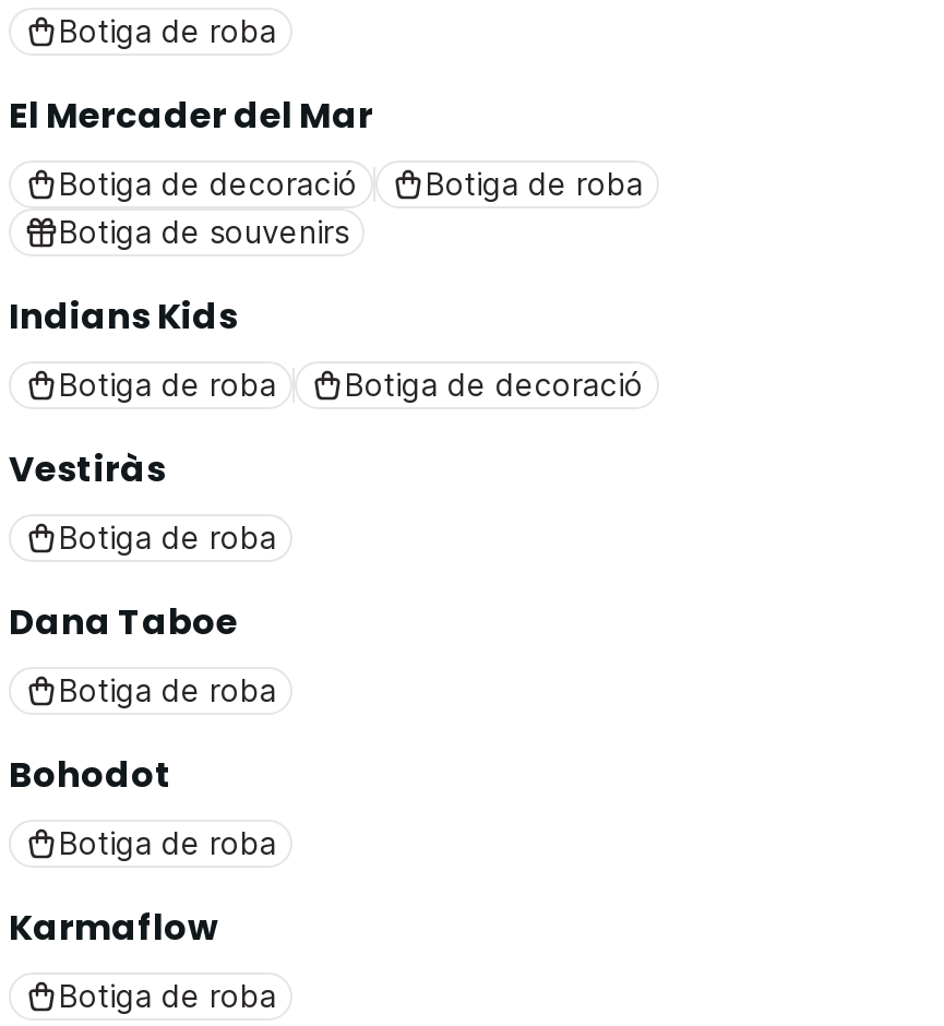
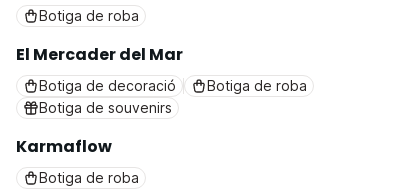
- Indians Kids
- Botiga de roba
- Botiga de decoració
- Vestiràs
- Botiga de roba
- Dana Taboe
- Botiga de roba
- Bohodot
- Botiga de roba
